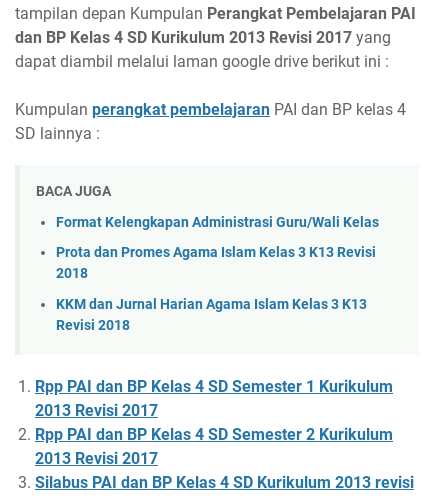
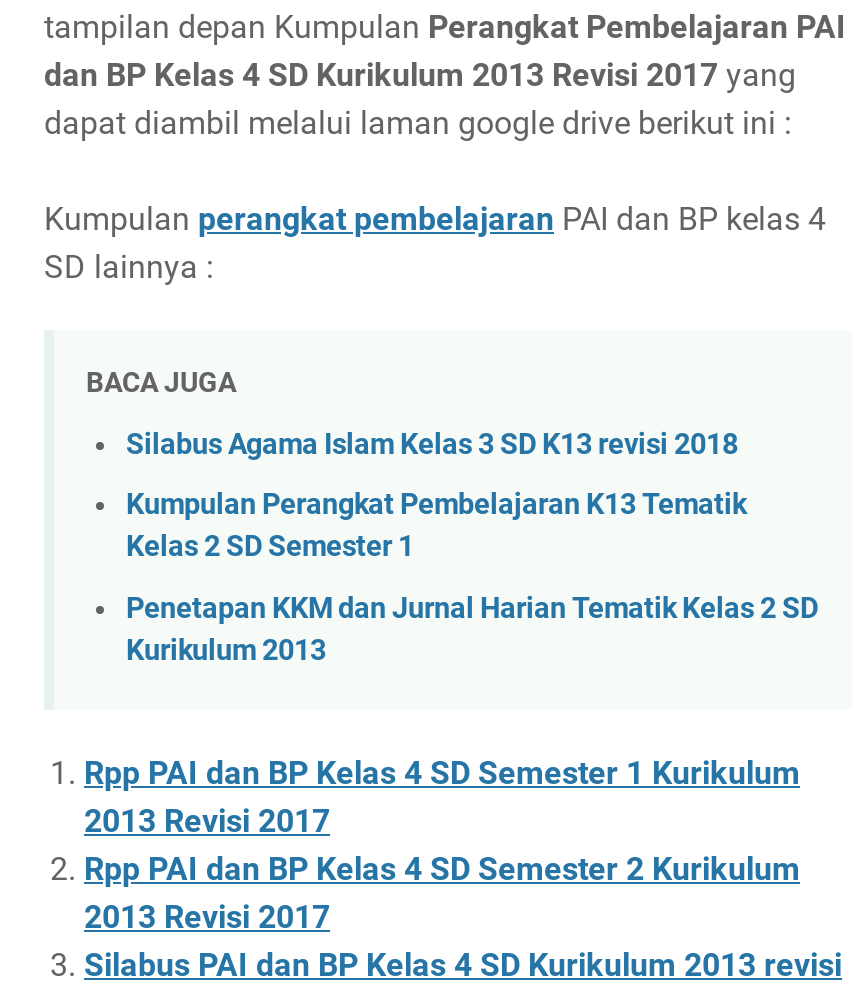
- Format Kelengkapan Administrasi Guru/Wali Kelas
+ Silabus Agama Islam Kelas 3 SD K13 revisi 2018

- Prota dan Promes Agama Islam Kelas 3 K13 Revisi
- 2018
+ Kumpulan Perangkat Pembelajaran K13 Tematik
+ Kelas 2 SD Semester 1

- KKM dan Jurnal Harian Agama Islam Kelas 3 K13
- Revisi 2018
+ Penetapan KKM dan Jurnal Harian Tematik Kelas 2 SD
+ Kurikulum 2013
